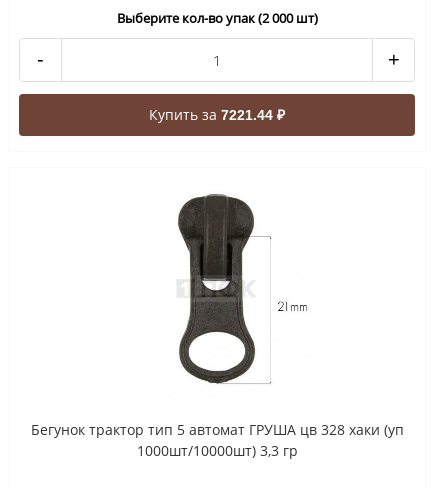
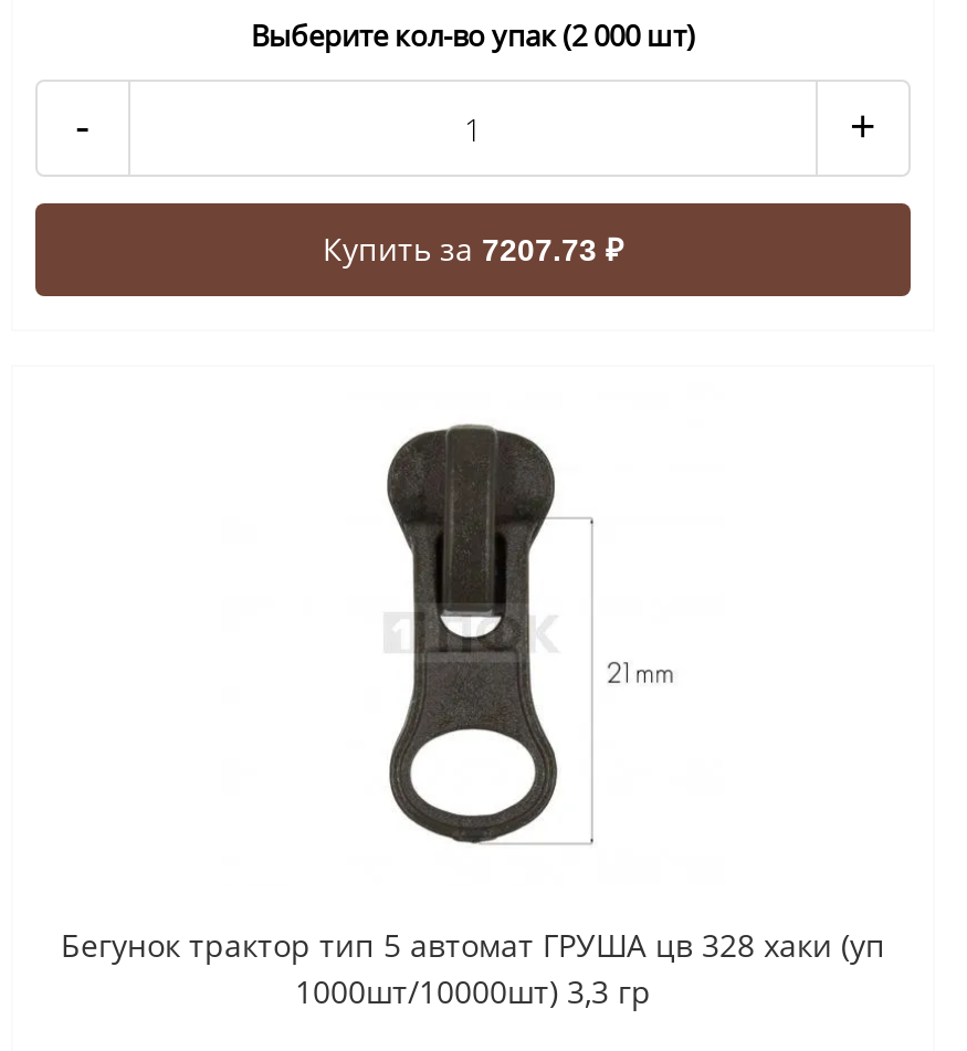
- Купить за 7221.44 ₽
+ Купить за 7207.73 ₽
